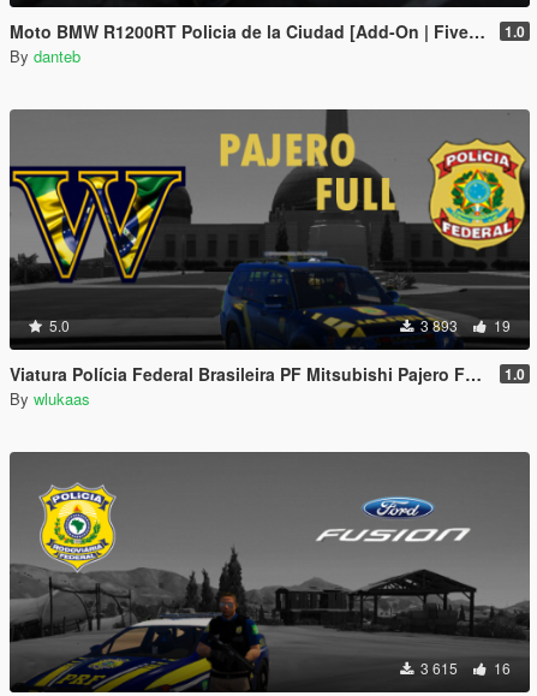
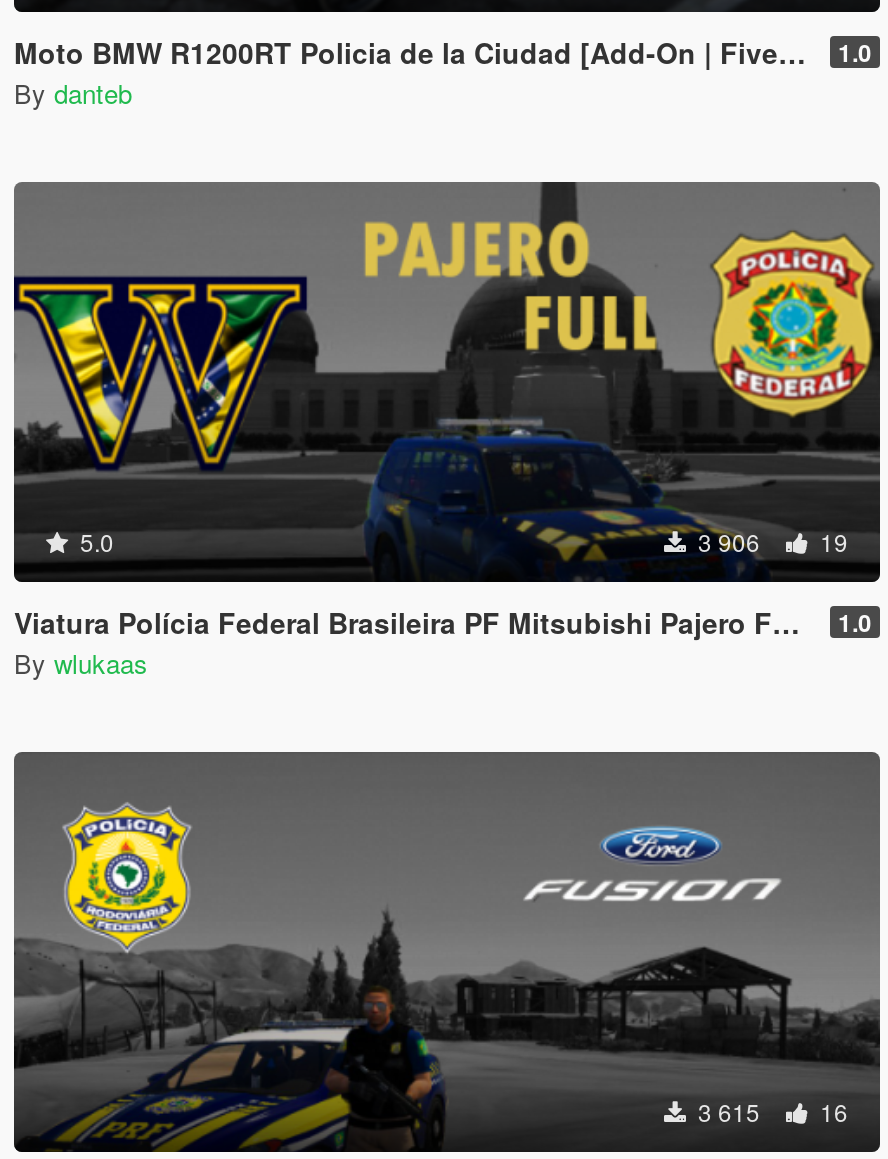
- 3 893 19
+ 3 906 19
